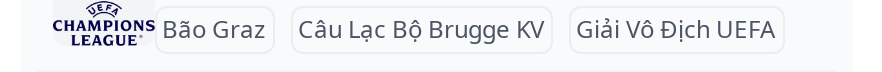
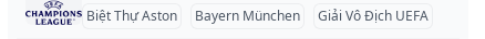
- Bão Graz
- Câu Lạc Bộ Brugge KV
+ Biệt Thự Aston
+ Bayern München
